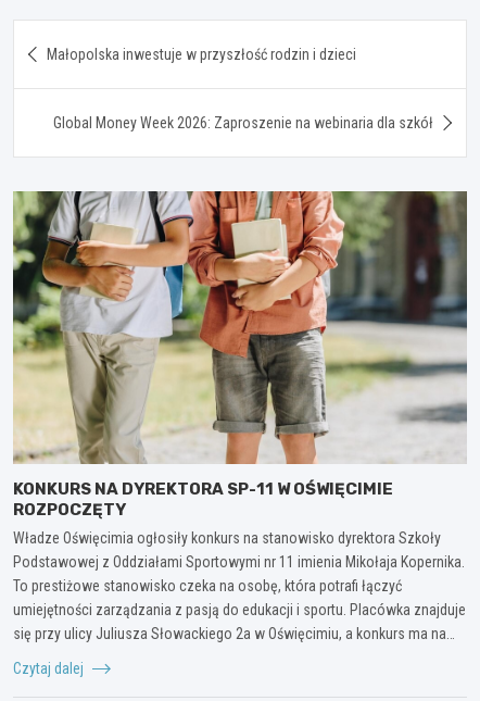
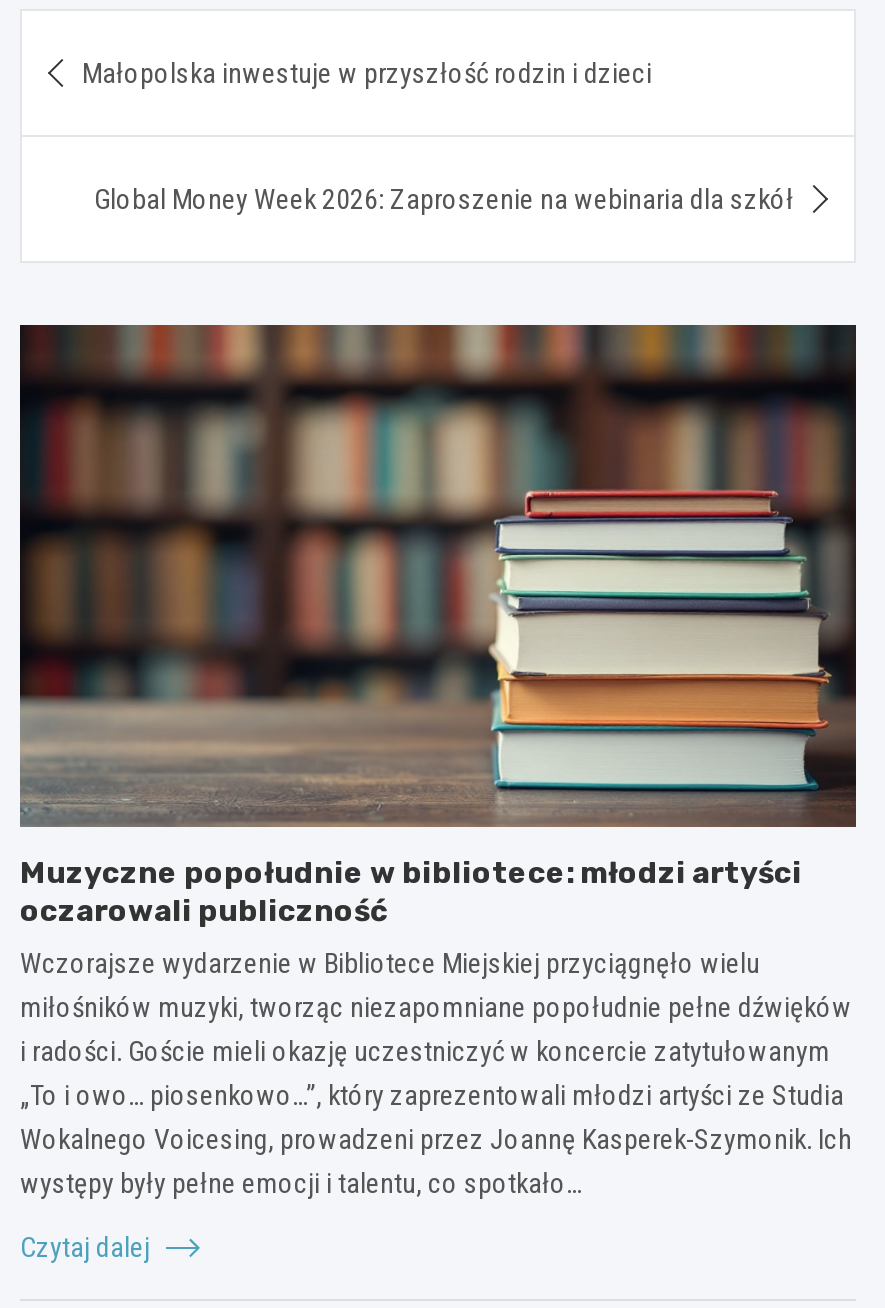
- [image]
- KONKURS NA DYREKTORA SP-11 W OŚWIĘCIMIE
- ROZPOCZĘTY
+ [image]
+ Muzyczne popołudnie w bibliotece: młodzi artyści
+ oczarowali publiczność

- Władze Oświęcimia ogłosiły konkurs na stanowisko dyrektora Szkoły
- Podstawowej z Oddziałami Sportowymi nr 11 imienia Mikołaja Kopernika.
- To prestiżowe stanowisko czeka na osobę, która potrafi łączyć
- umiejętności zarządzania z pasją do edukacji i sportu. Placówka znajduje
- się przy ulicy Juliusza Słowackiego 2a w Oświęcimiu, a konkurs ma na…
+ Wczorajsze wydarzenie w Bibliotece Miejskiej przyciągnęło wielu
+ miłośników muzyki, tworząc niezapomniane popołudnie pełne dźwięków
+ i radości. Goście mieli okazję uczestniczyć w koncercie zatytułowanym
+ „To i owo… piosenkowo…”, który zaprezentowali młodzi artyści ze Studia
+ Wokalnego Voicesing, prowadzeni przez Joannę Kasperek-Szymonik. Ich
+ występy były pełne emocji i talentu, co spotkało…
